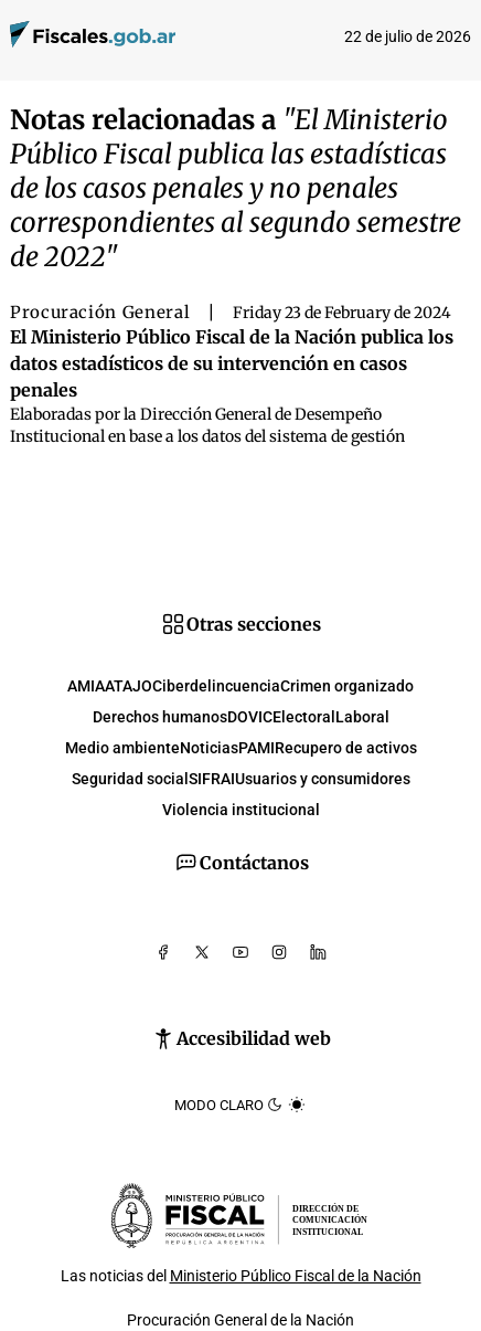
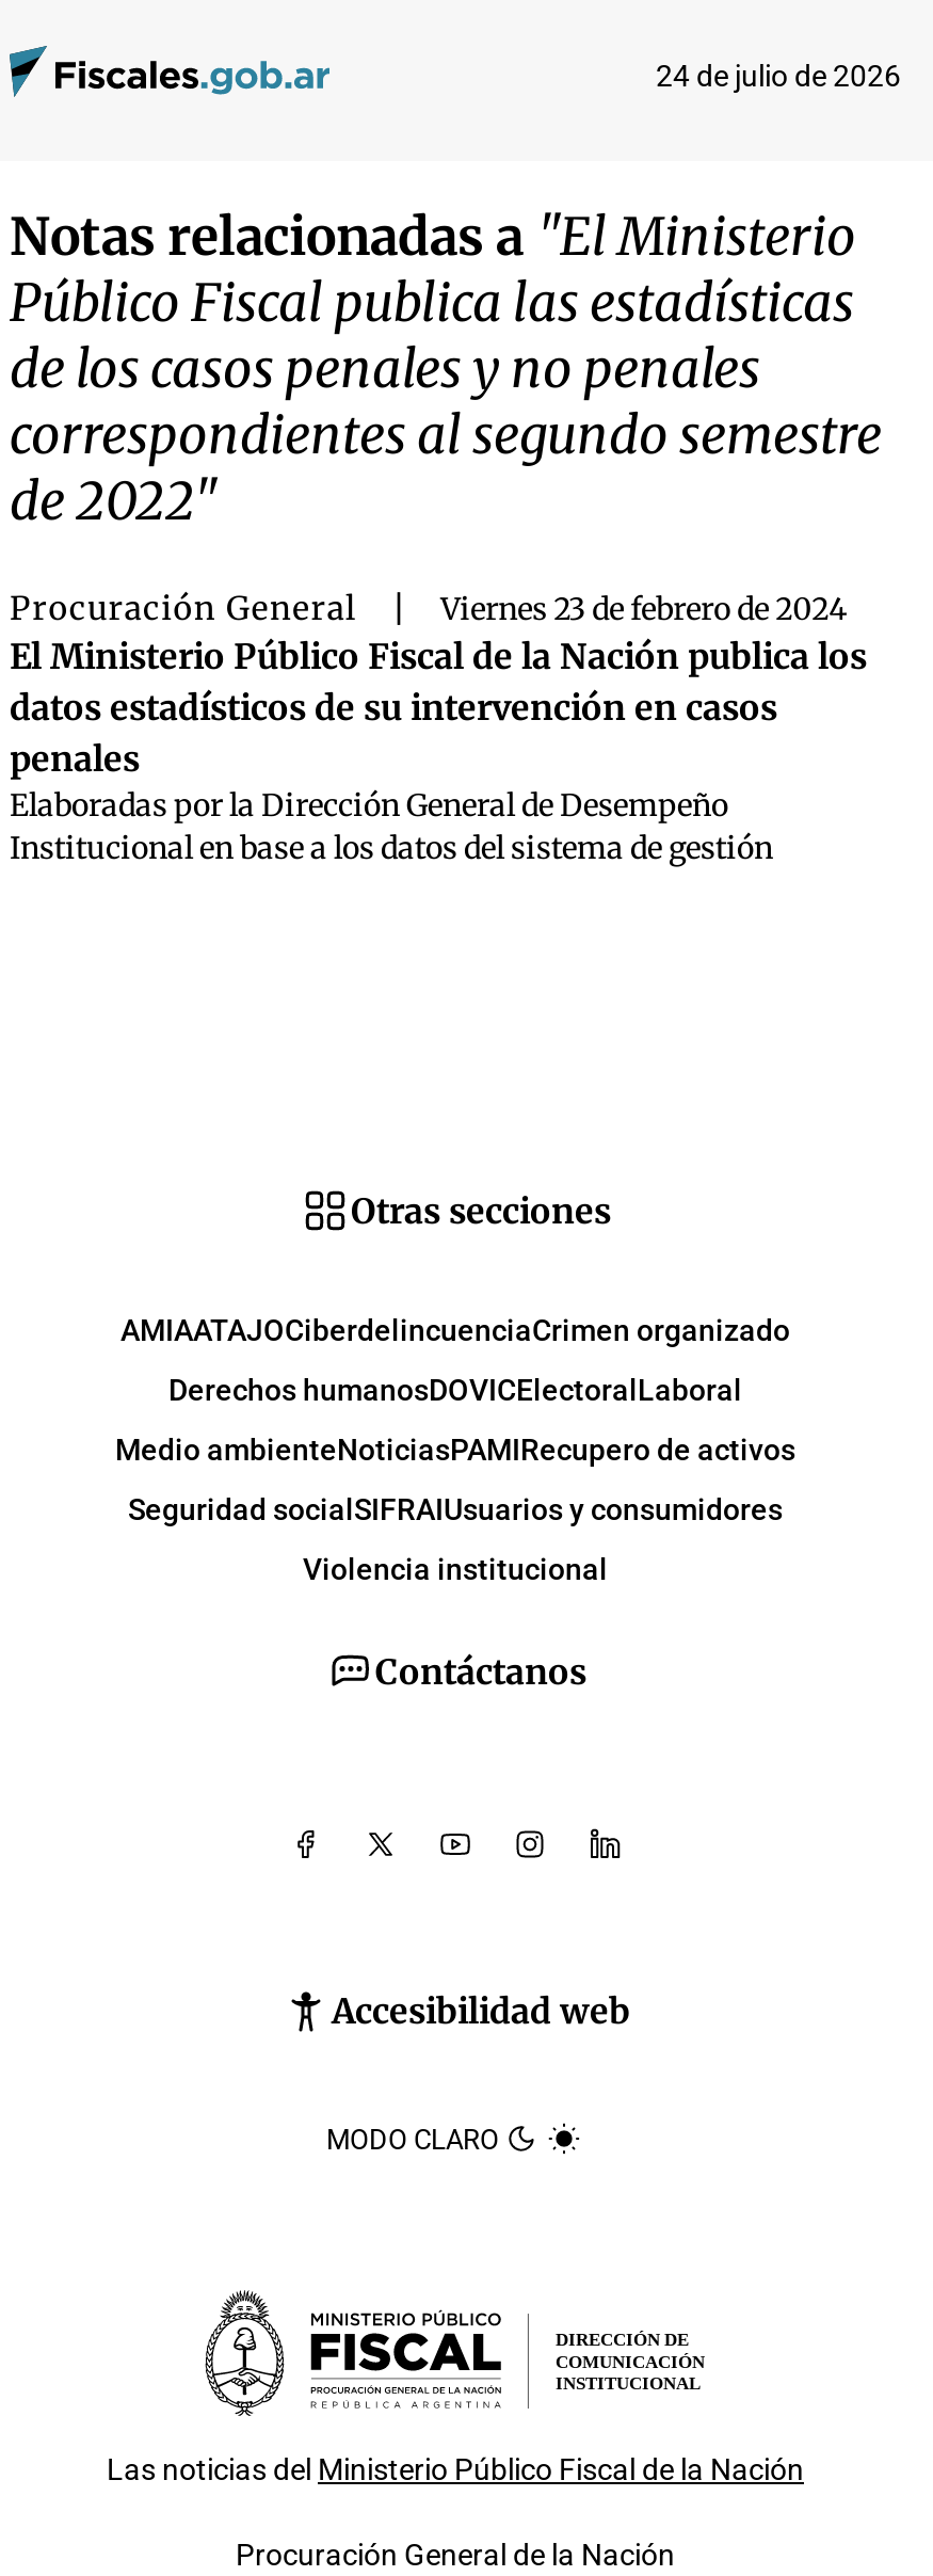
- 22 de julio de 2026
+ 24 de julio de 2026

- Friday 23 de February de 2024
+ Viernes 23 de febrero de 2024
